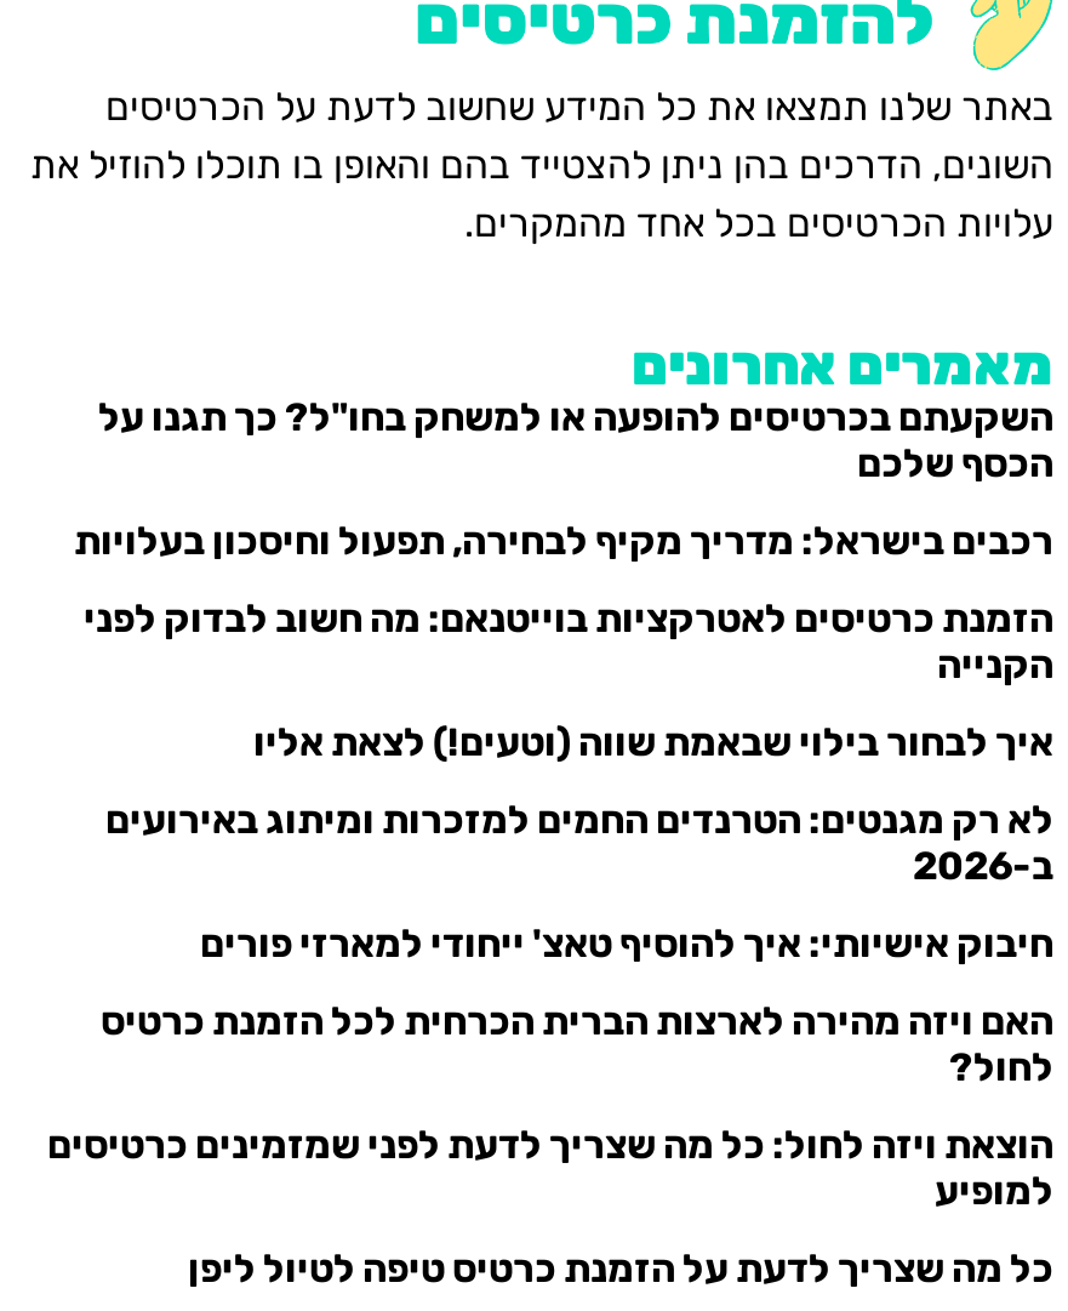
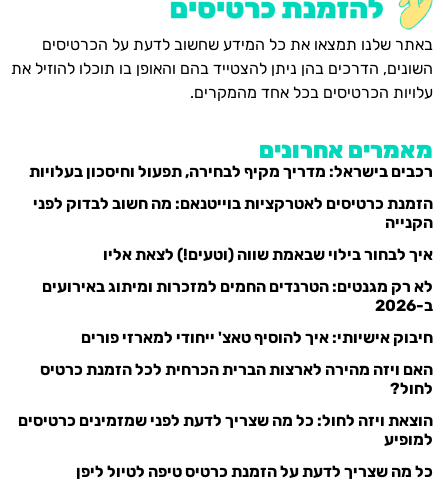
- השקעתם בכרטיסים להופעה או למשחק בחו"ל? כך תגנו על
- הכסף שלכם
